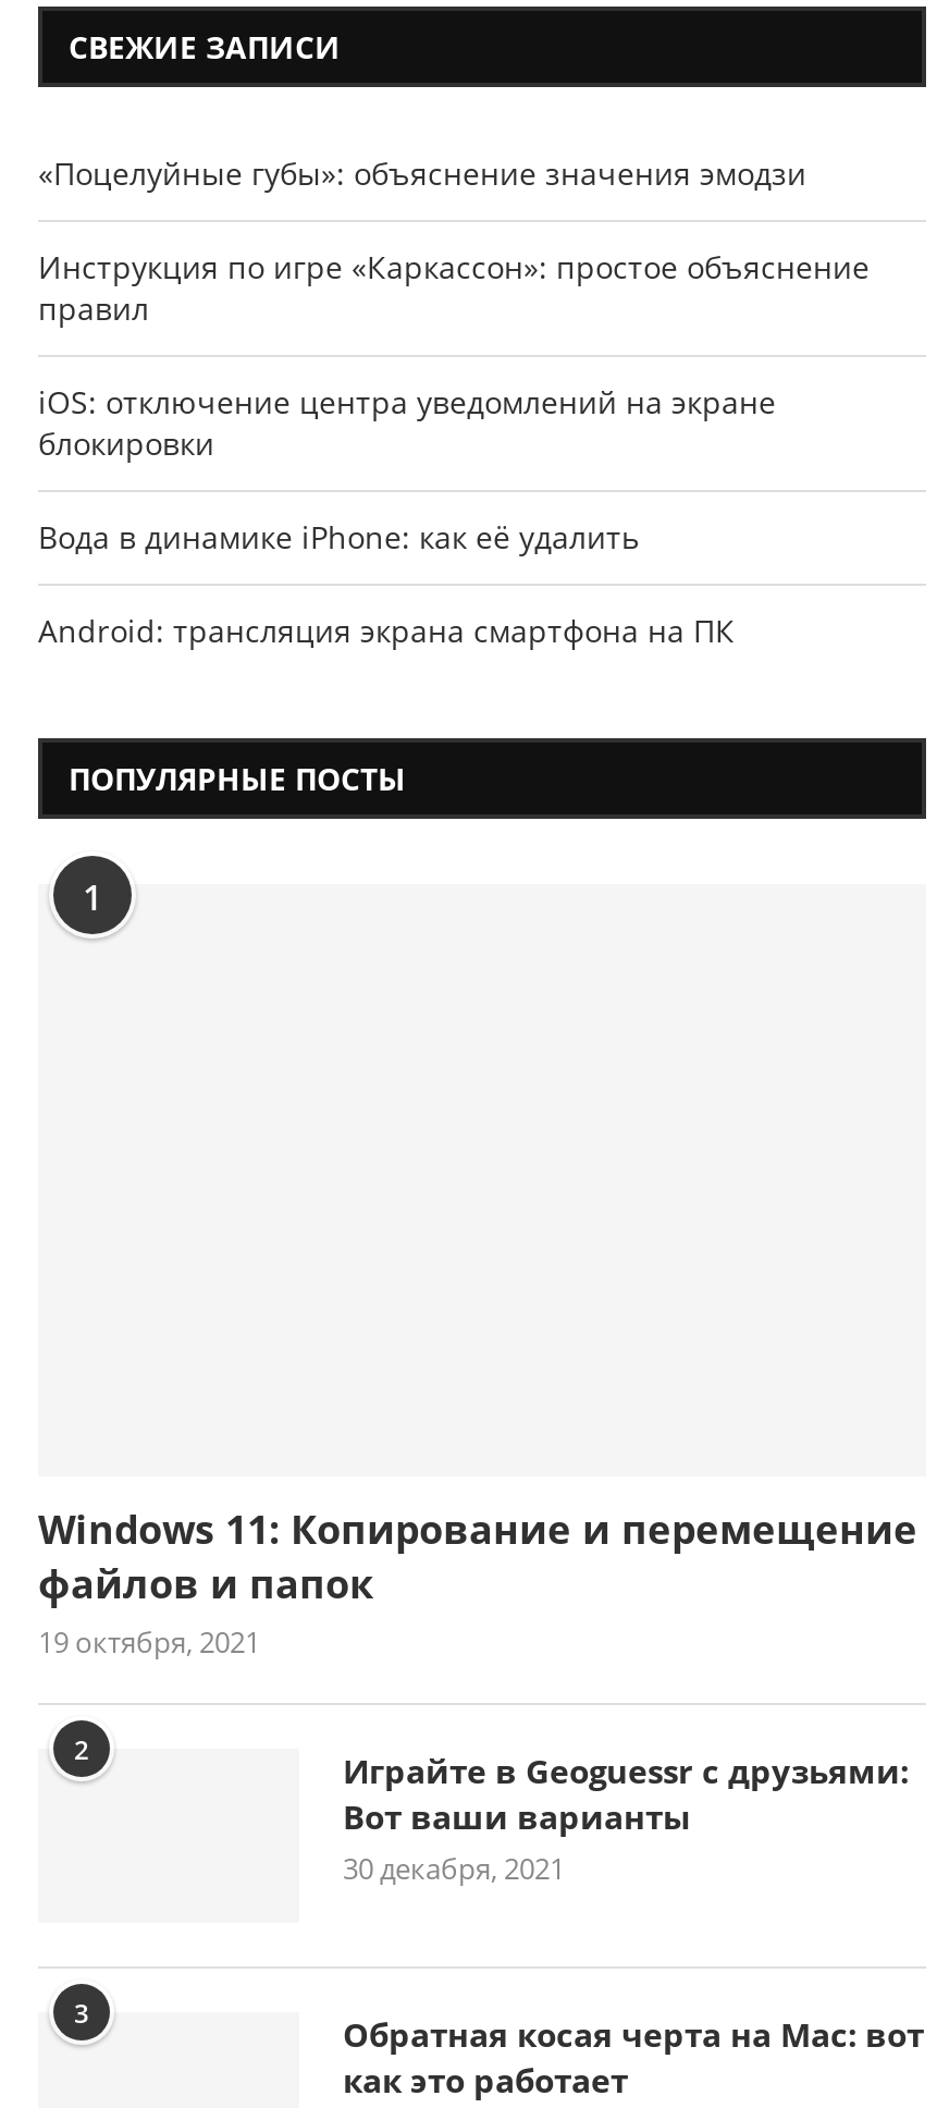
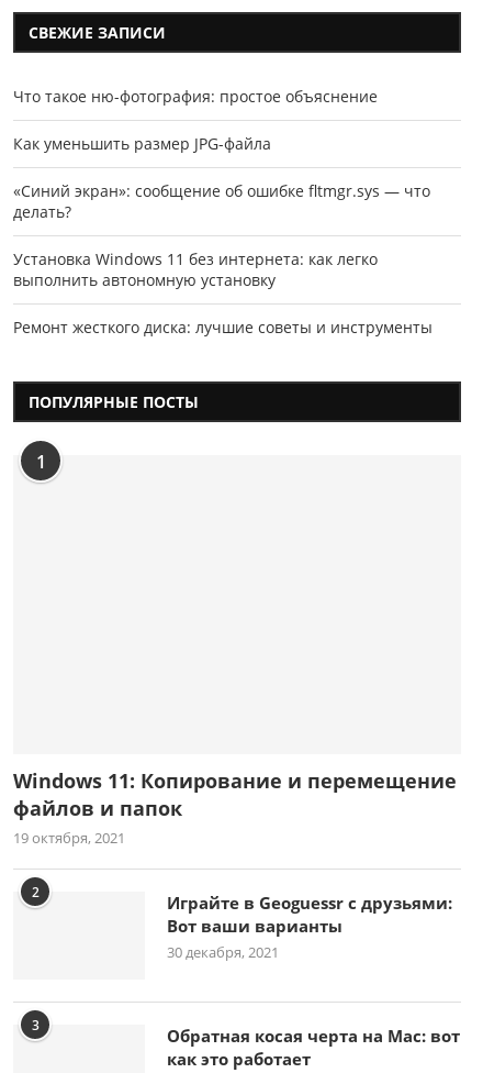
- «Поцелуйные губы»: объяснение значения эмодзи
+ Что такое ню-фотография: простое объяснение

- Инструкция по игре «Каркассон»: простое объяснение
- правил
+ Как уменьшить размер JPG-файла

- iOS: отключение центра уведомлений на экране
- блокировки
+ «Синий экран»: сообщение об ошибке fltmgr.sys — что
+ делать?

- Вода в динамике iPhone: как её удалить
+ Установка Windows 11 без интернета: как легко
+ выполнить автономную установку

- Android: трансляция экрана смартфона на ПК
+ Ремонт жесткого диска: лучшие советы и инструменты
